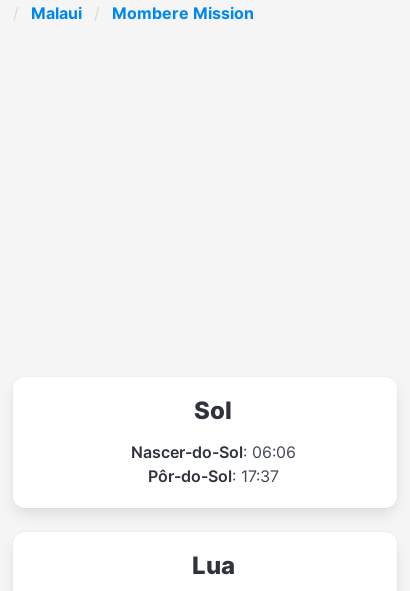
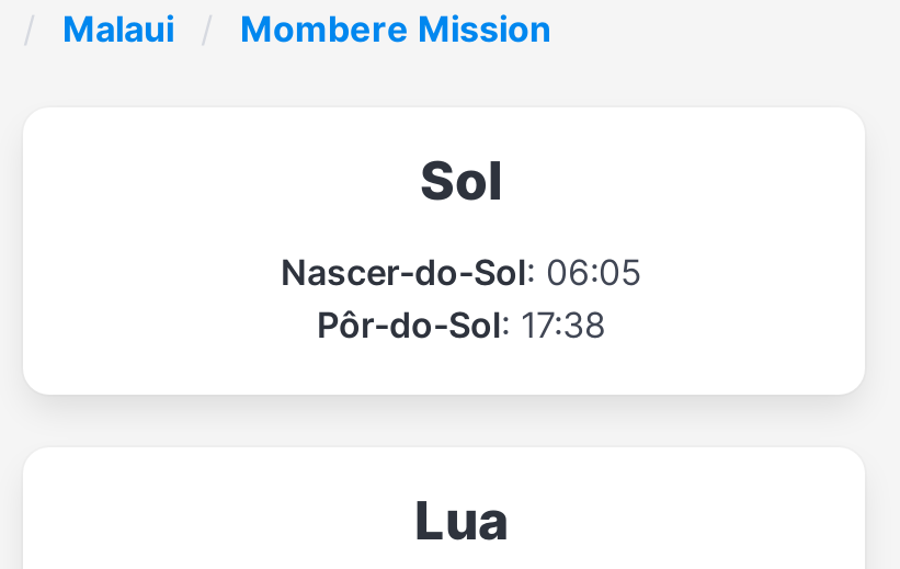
- Nascer-do-Sol: 06:06
+ Nascer-do-Sol: 06:05

- Pôr-do-Sol: 17:37
+ Pôr-do-Sol: 17:38
